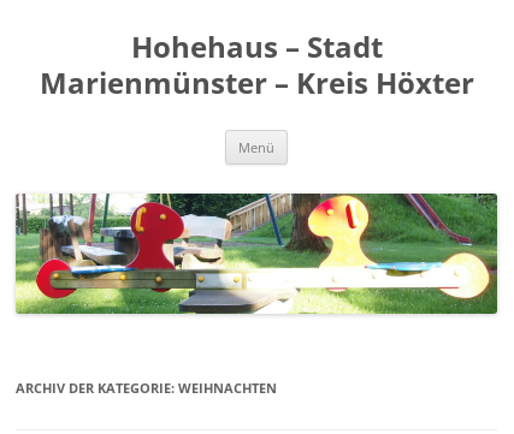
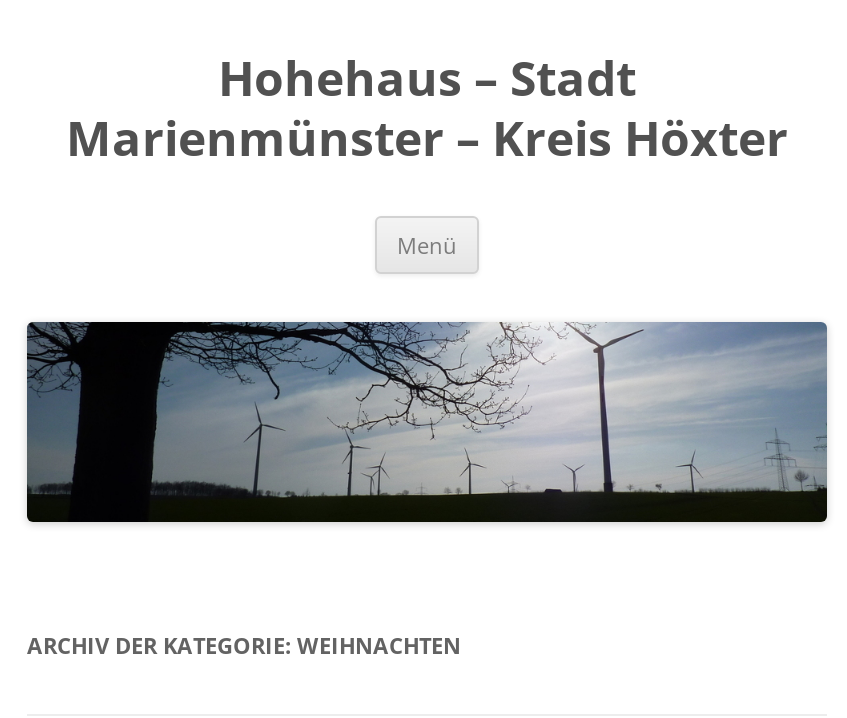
- [image]
+ [image]
